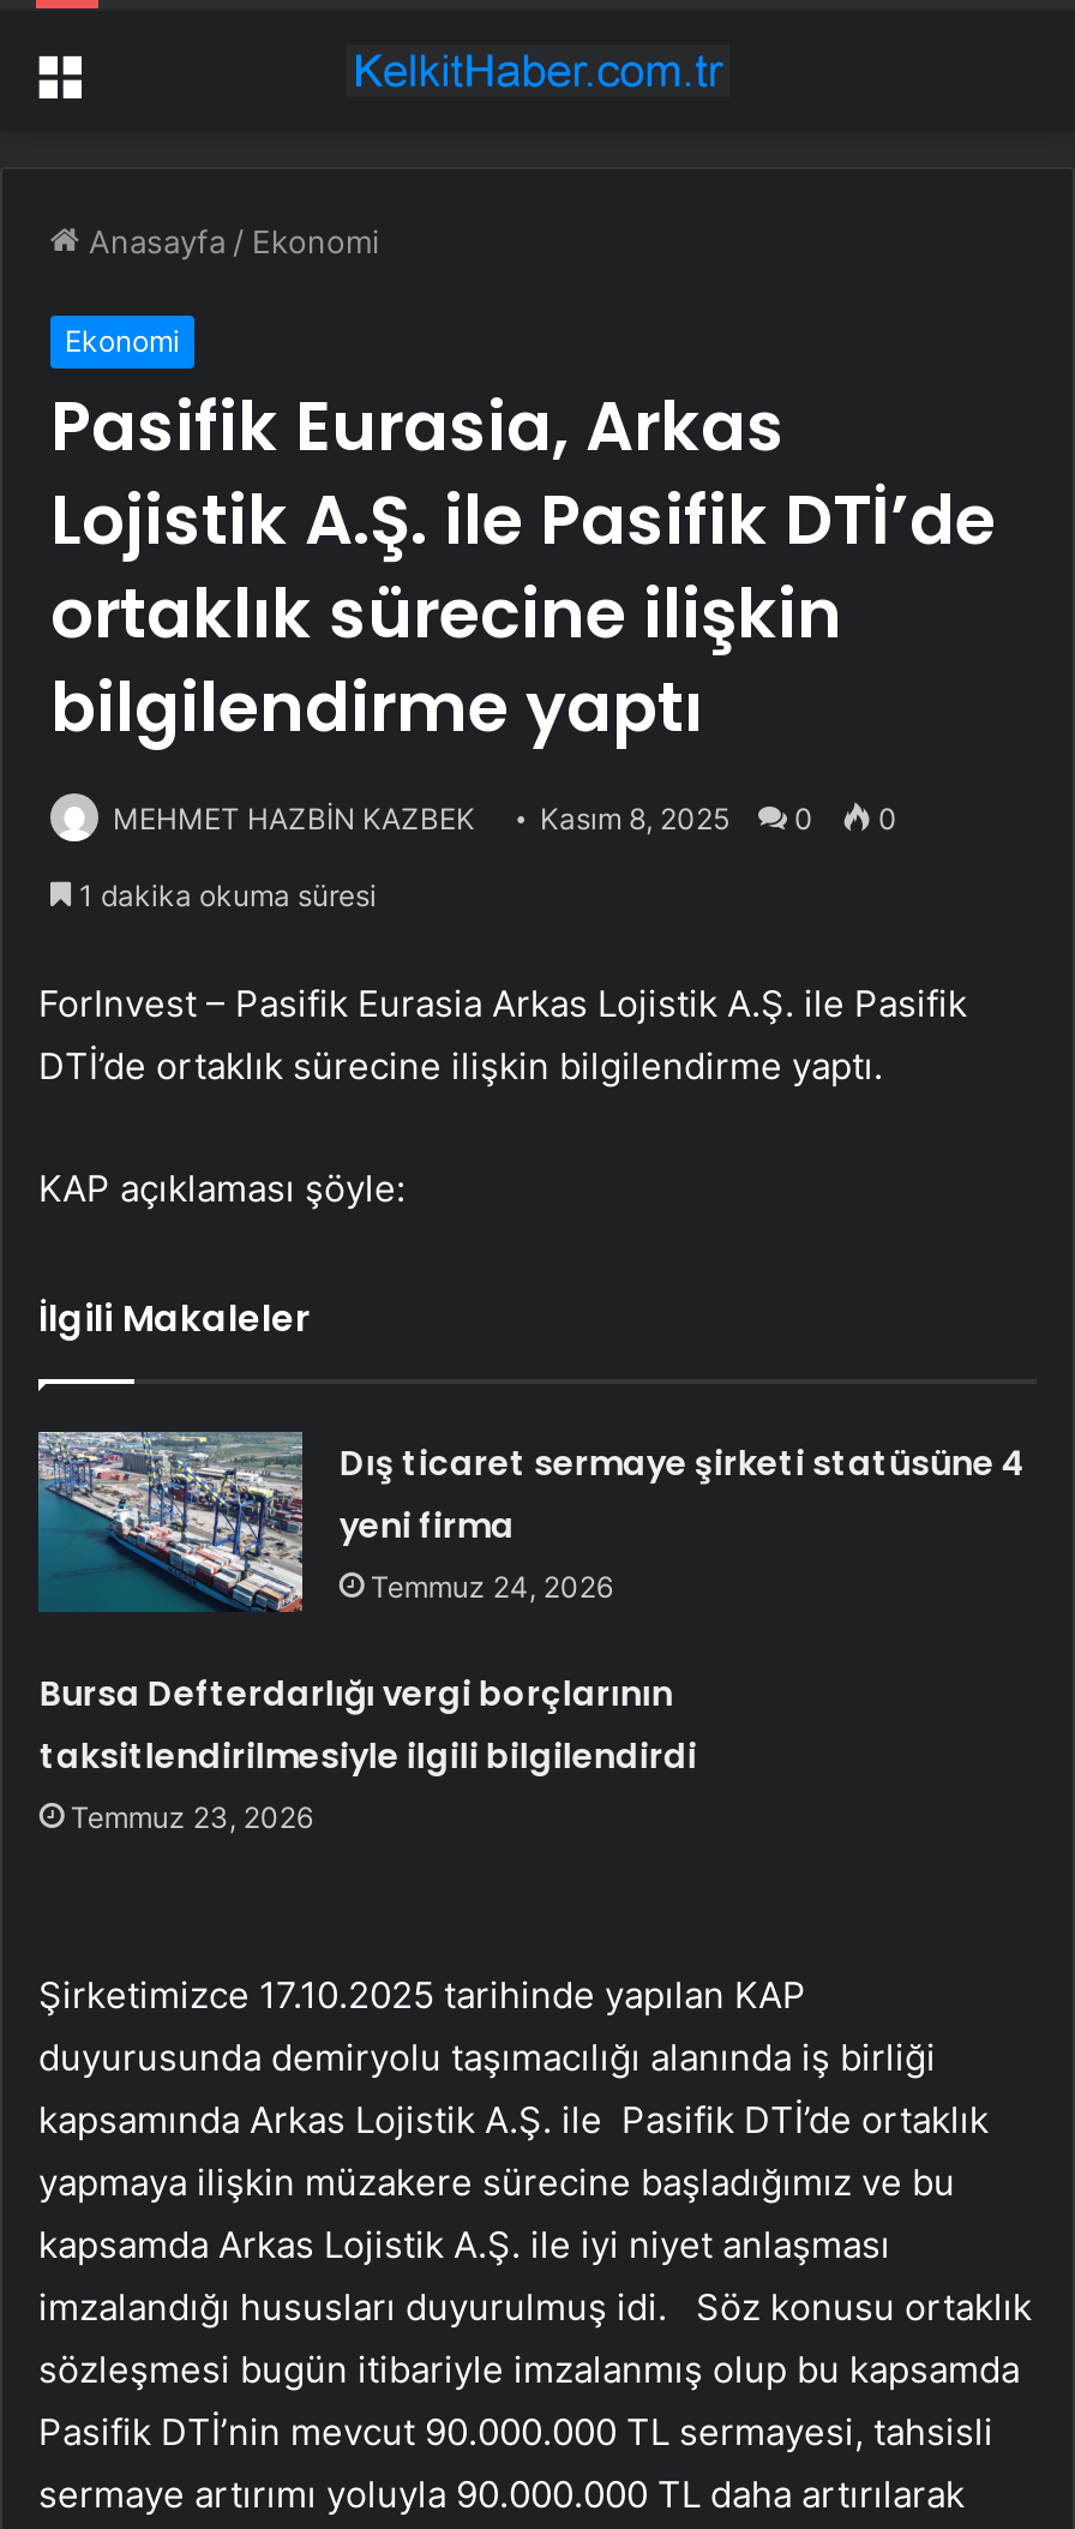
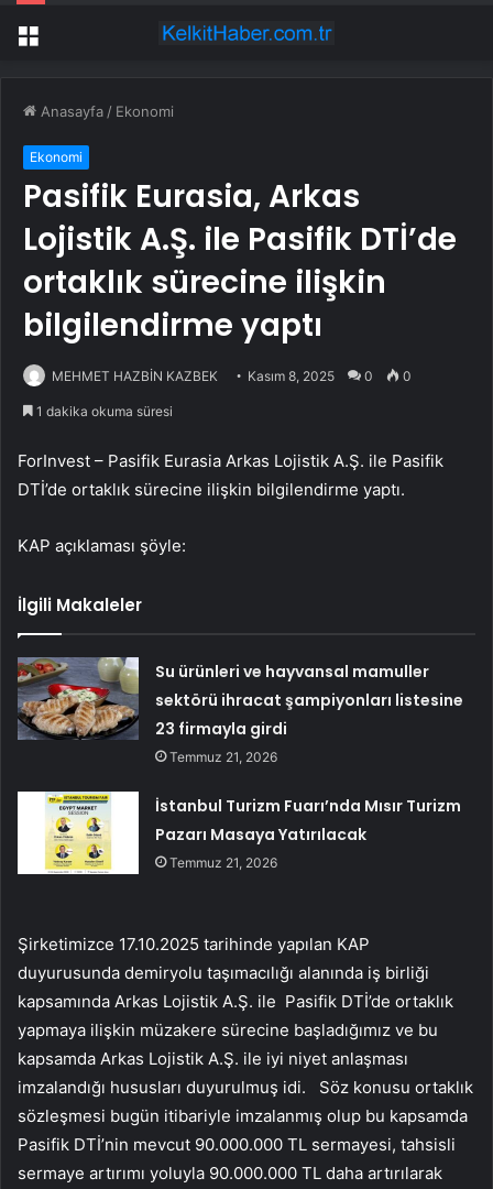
- [image]
- Dış ticaret sermaye şirketi statüsüne 4
- yeni firma
- Temmuz 24, 2026
+ [image]
+ Su ürünleri ve hayvansal mamuller
+ sektörü ihracat şampiyonları listesine
+ 23 firmayla girdi
+ Temmuz 21, 2026

- Bursa Defterdarlığı vergi borçlarının
- taksitlendirilmesiyle ilgili bilgilendirdi
- Temmuz 23, 2026
+ İstanbul Turizm Fuarı’nda Mısır Turizm
+ Pazarı Masaya Yatırılacak
+ Temmuz 21, 2026
